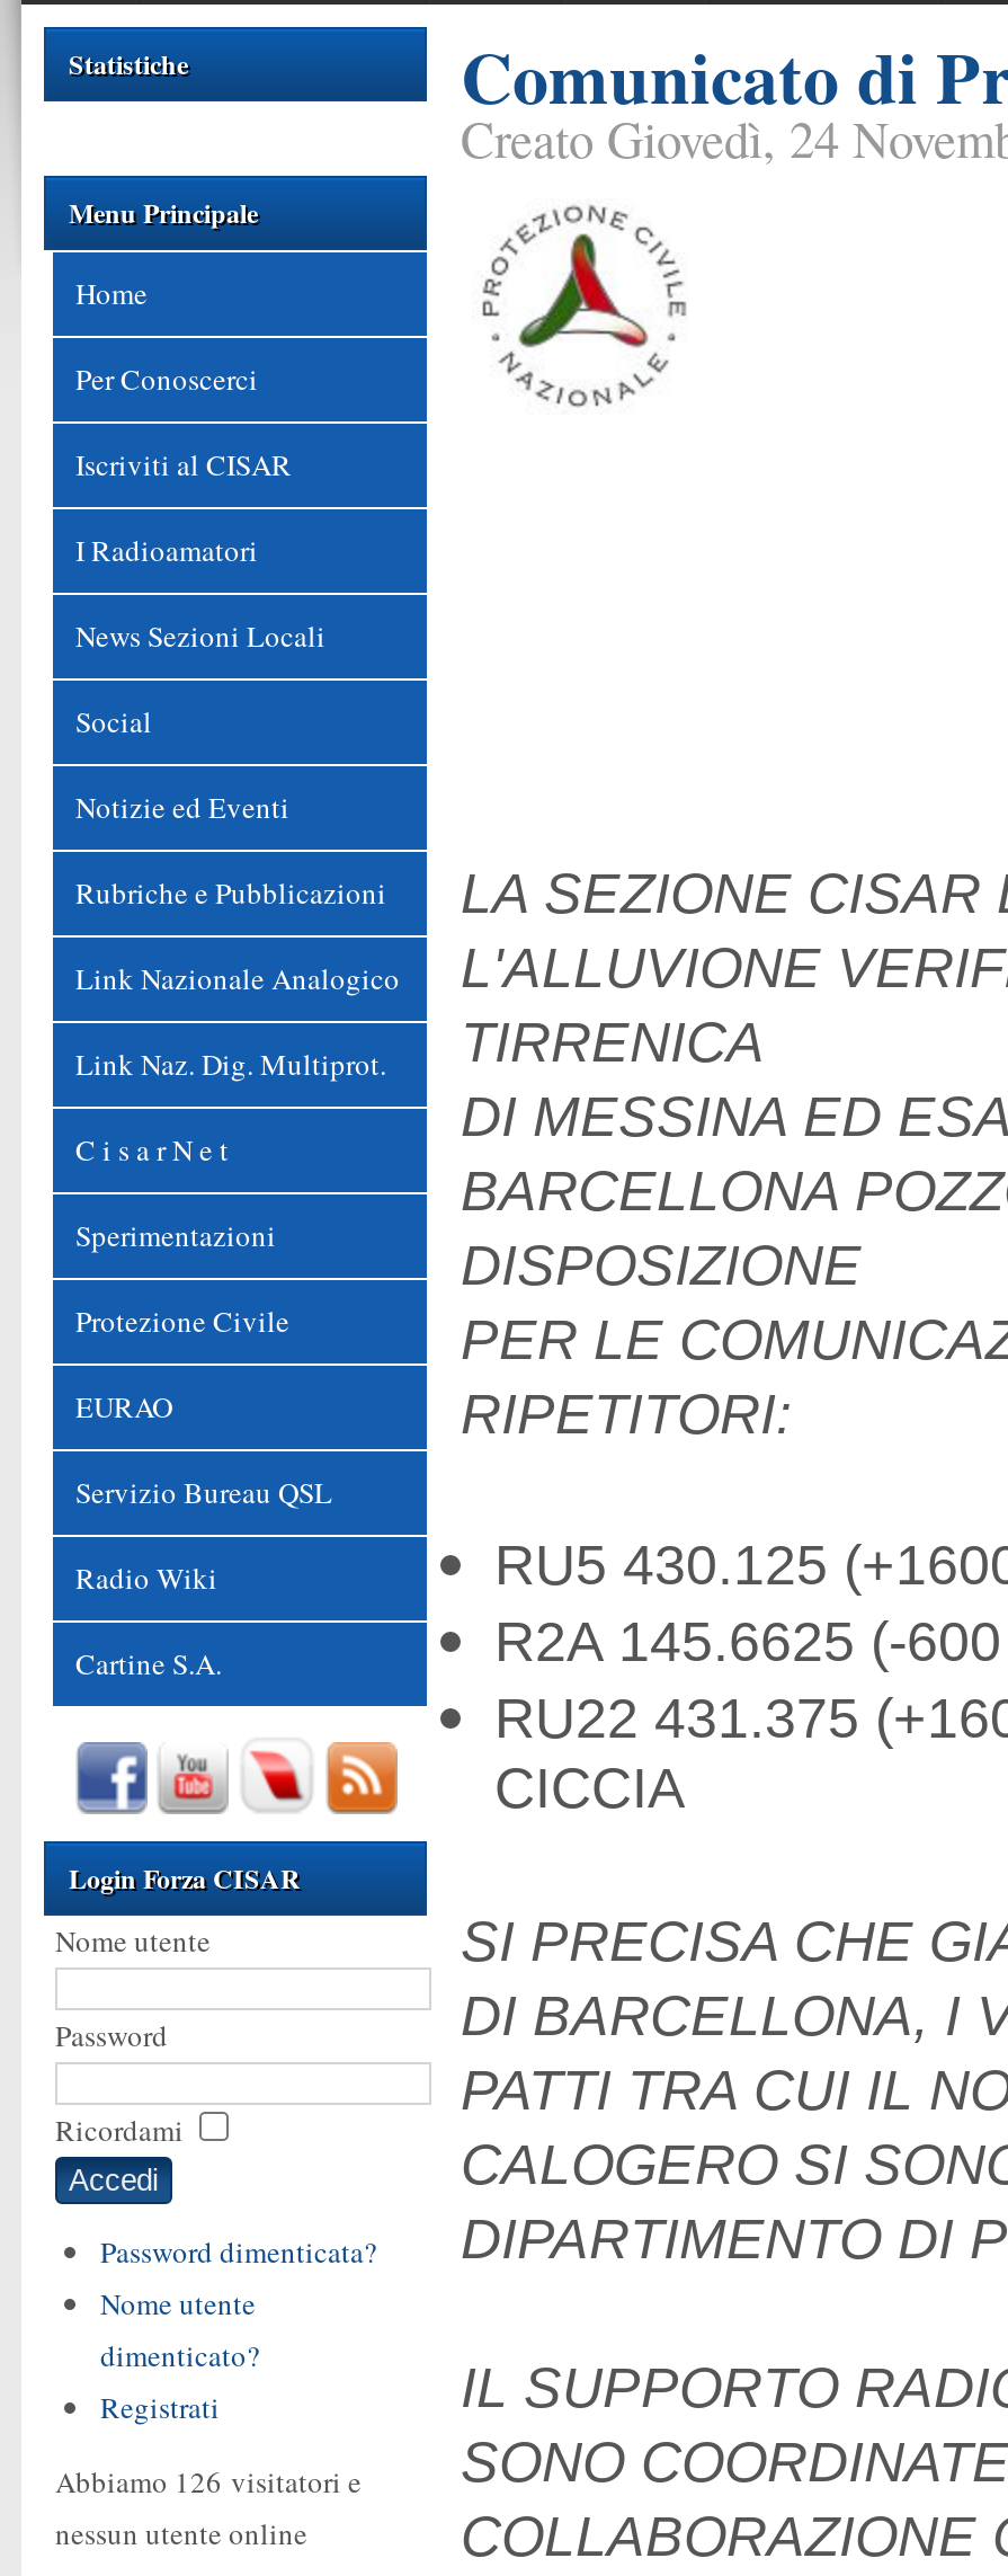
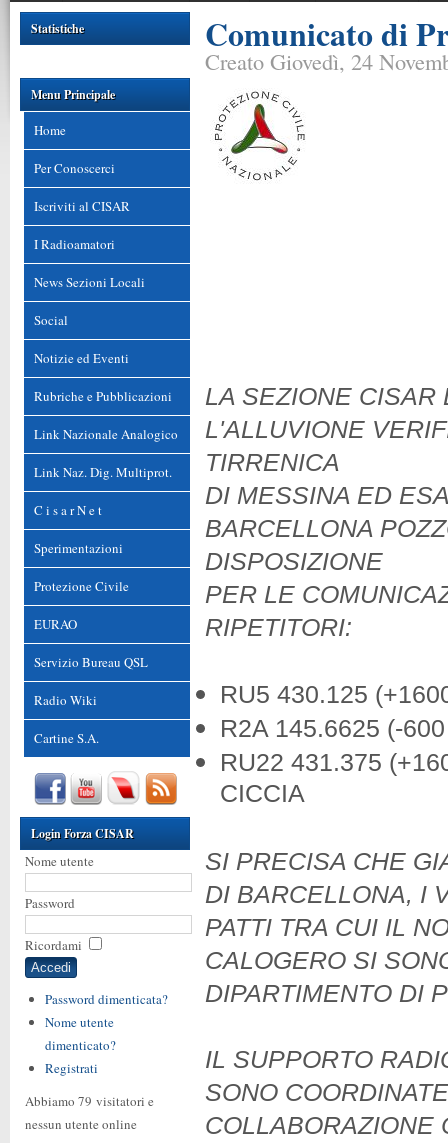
- Abbiamo 126 visitatori e
+ Abbiamo 79 visitatori e
